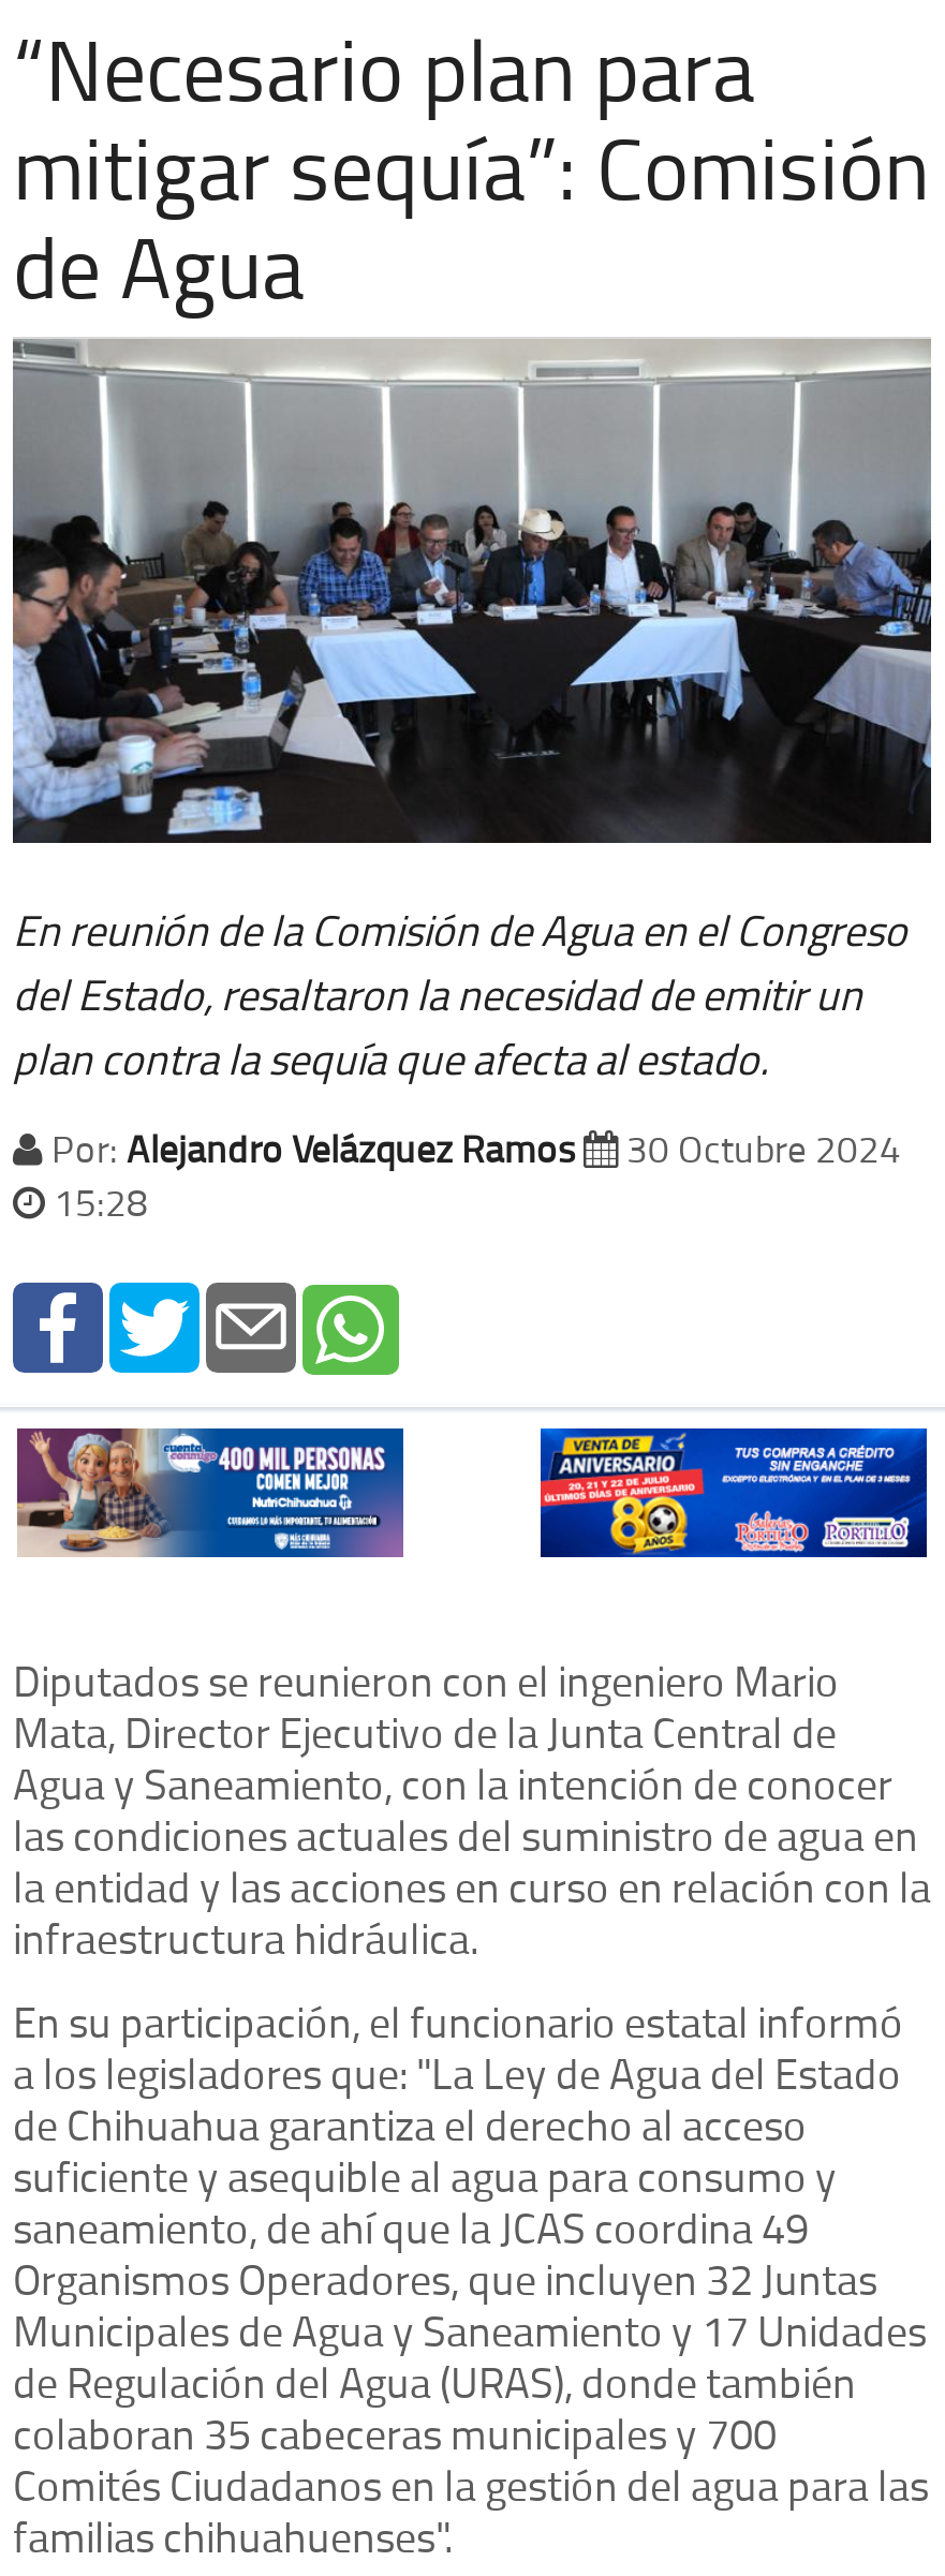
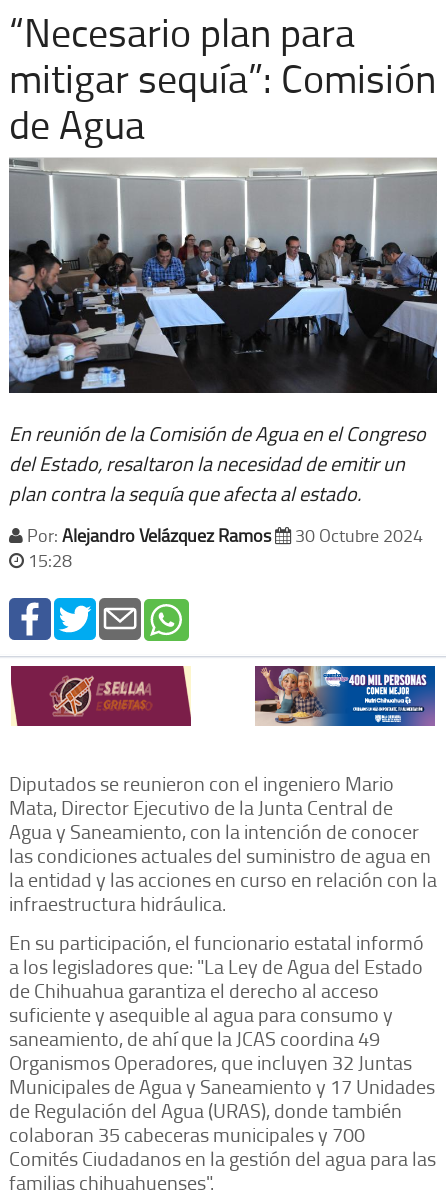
- [image]
+ [image]

- [image]
+ [image]
